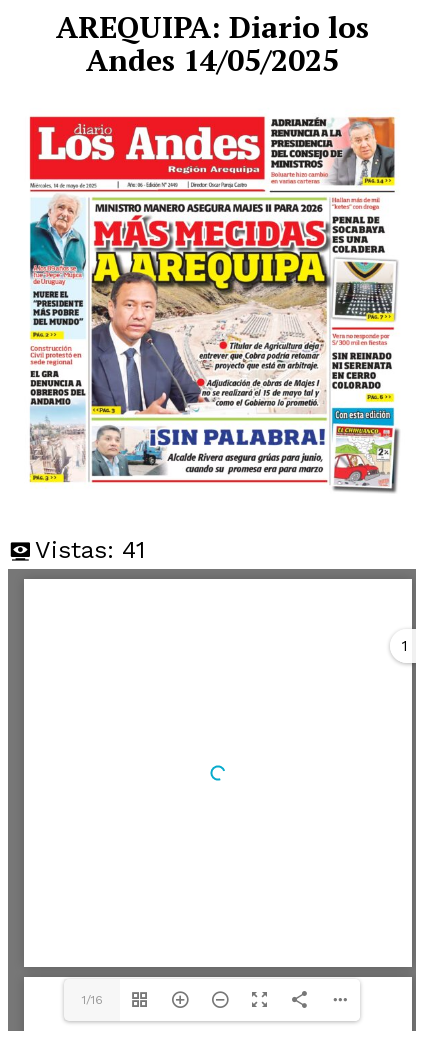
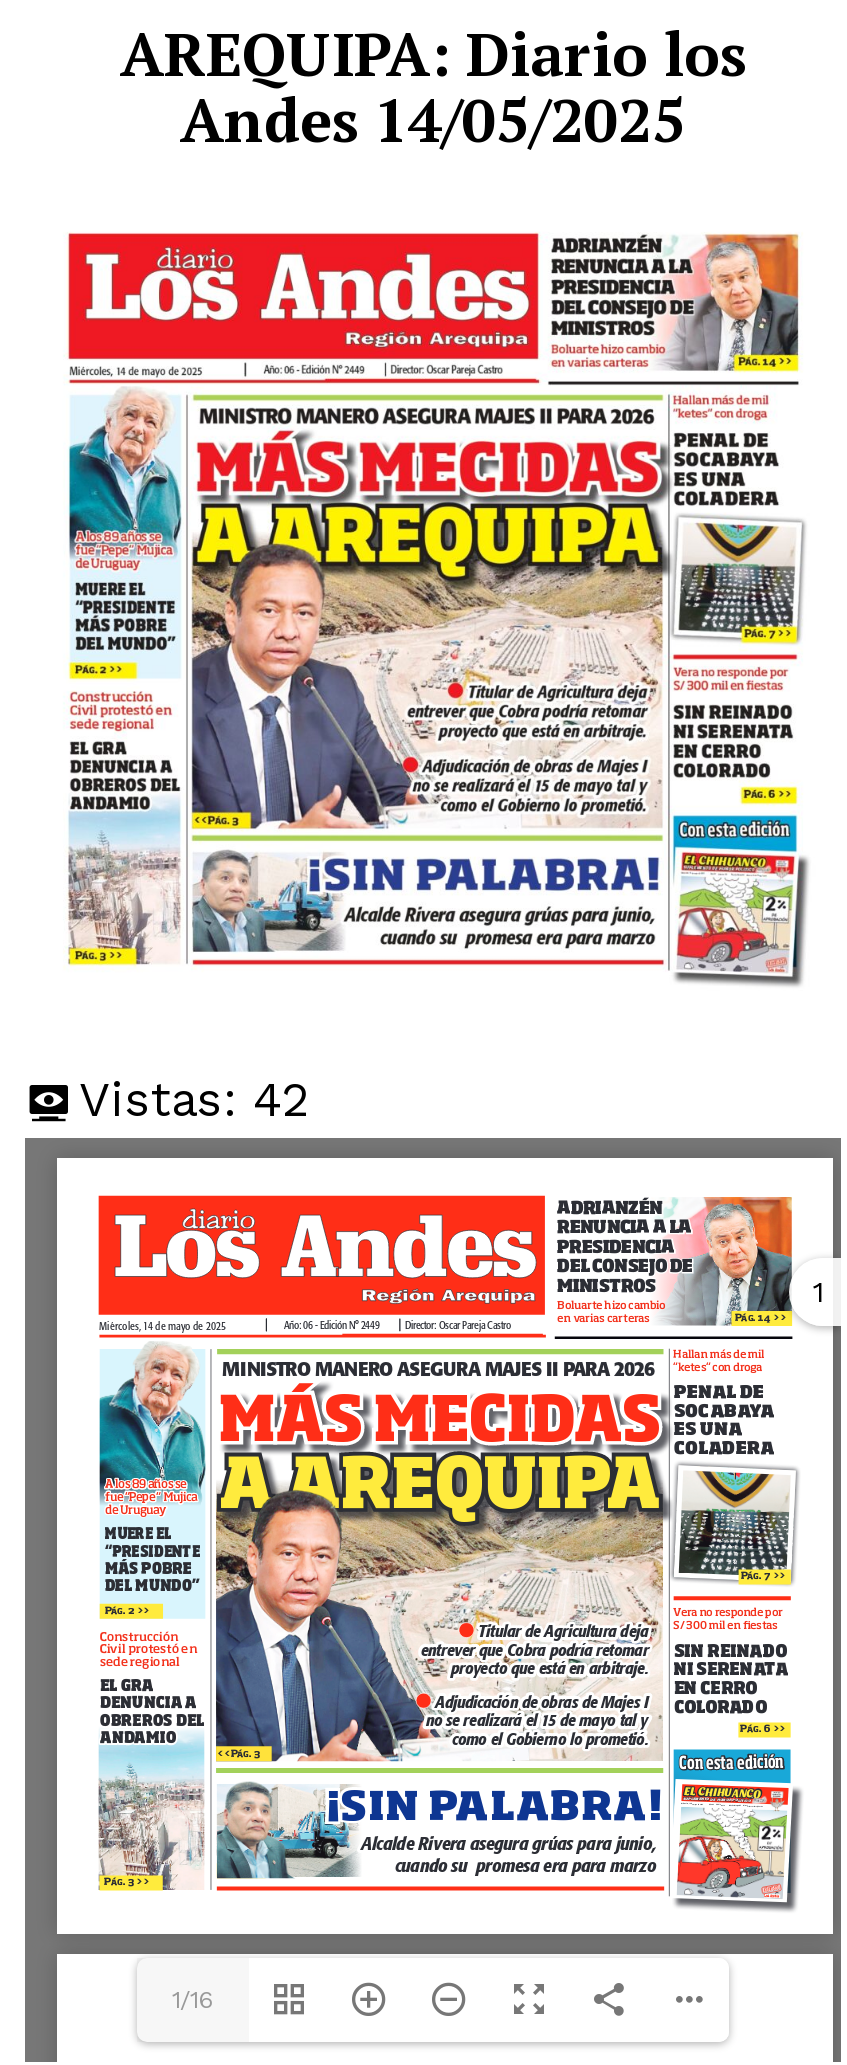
+ [image]

- Vistas: 41
+ Vistas: 42
